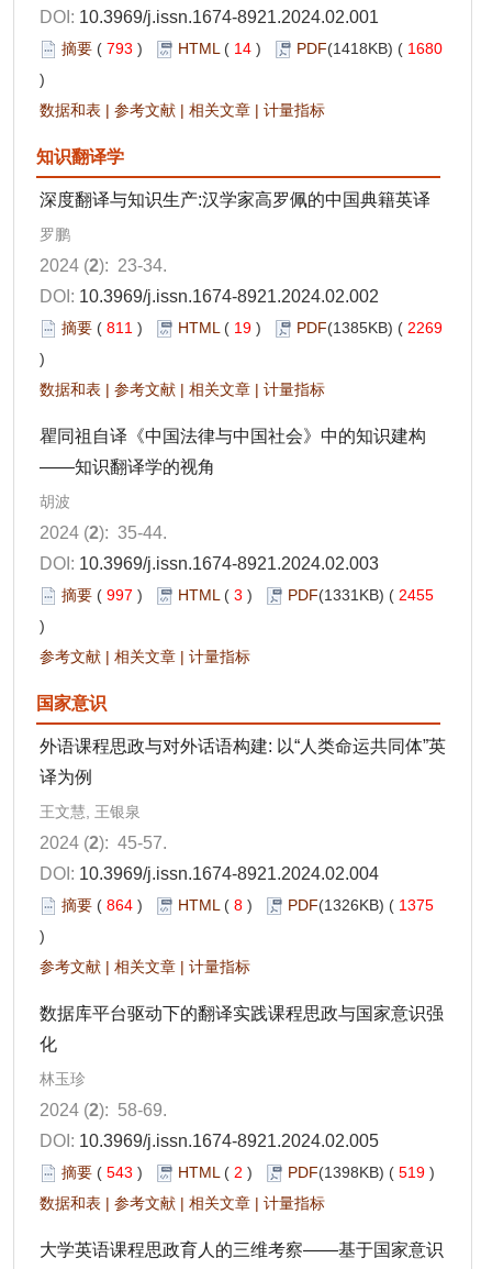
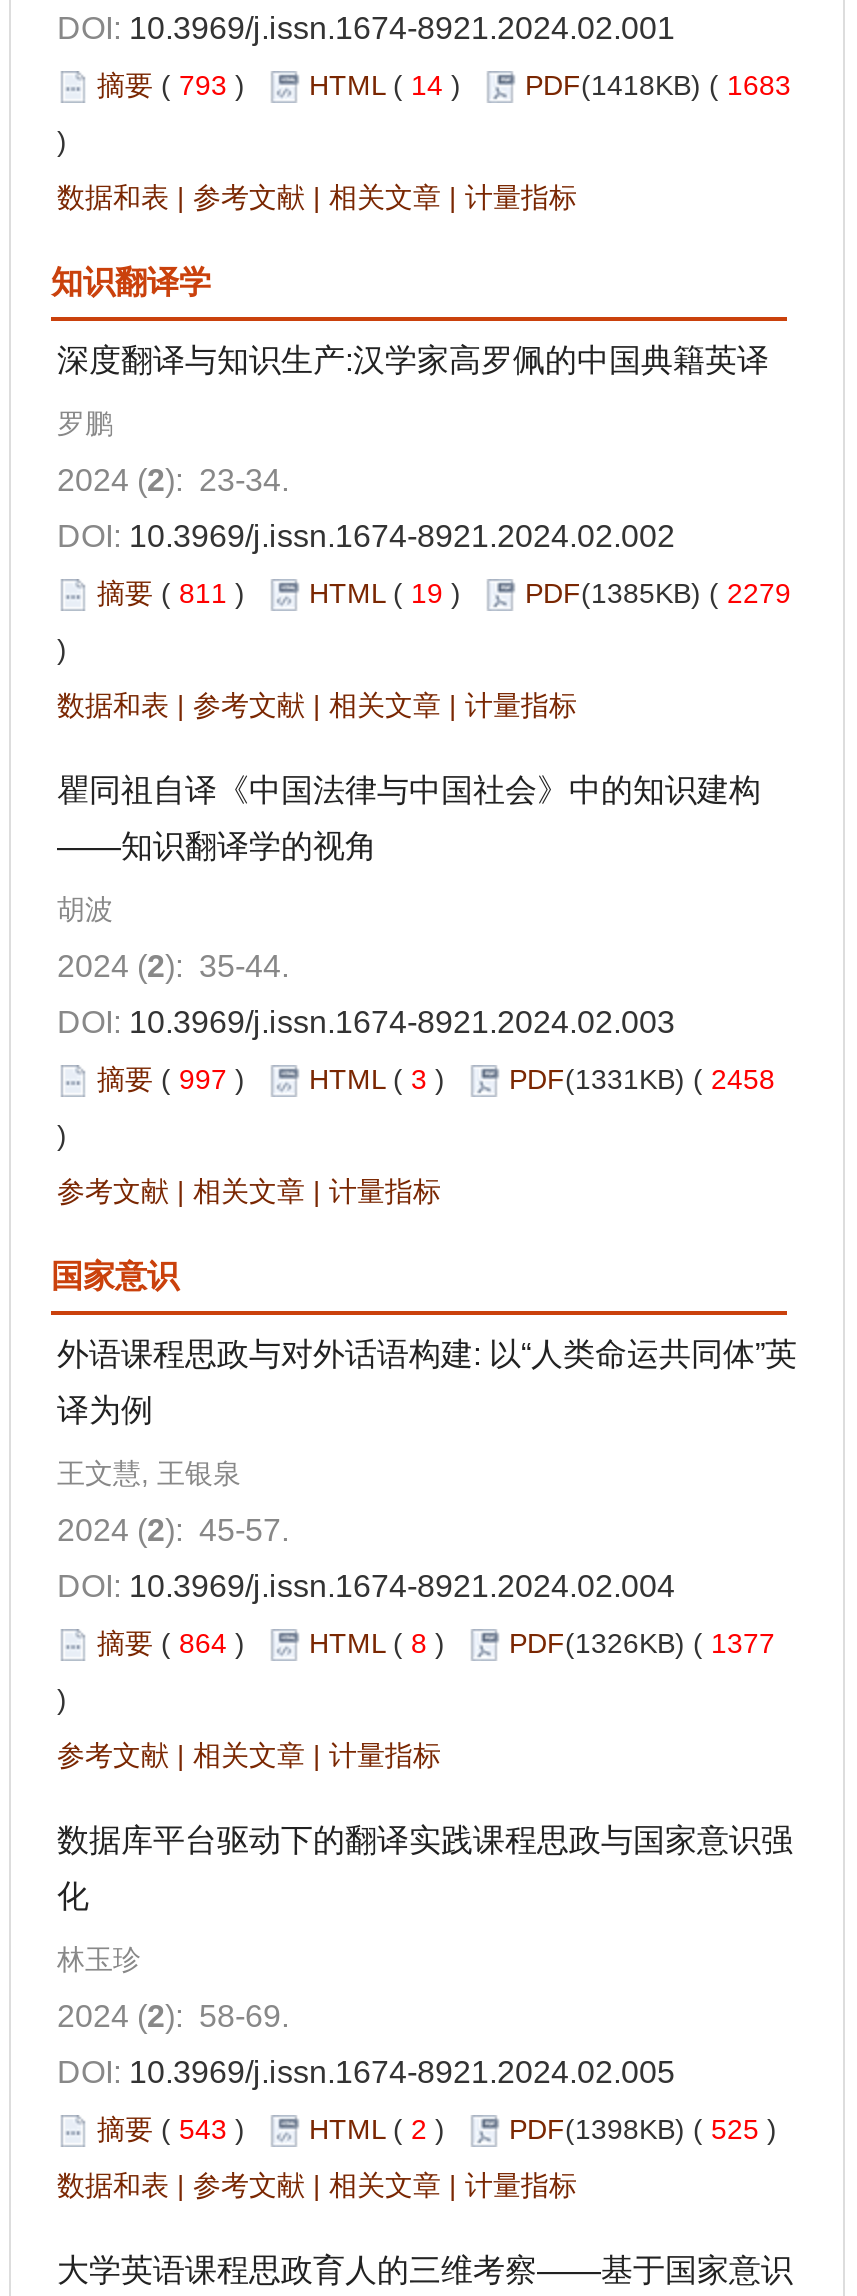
- 摘要(793) HTML (14) PDF(1418KB) (1680
+ 摘要(793) HTML (14) PDF(1418KB) (1683

- 摘要(811) HTML (19) PDF(1385KB) (2269
+ 摘要(811) HTML (19) PDF(1385KB) (2279

- 摘要(997) HTML (3) PDF(1331KB) (2455
+ 摘要(997) HTML (3) PDF(1331KB) (2458

- 摘要(864) HTML (8) PDF(1326KB) (1375
+ 摘要(864) HTML (8) PDF(1326KB) (1377

- 摘要(543) HTML (2) PDF(1398KB) (519)
+ 摘要(543) HTML (2) PDF(1398KB) (525)
